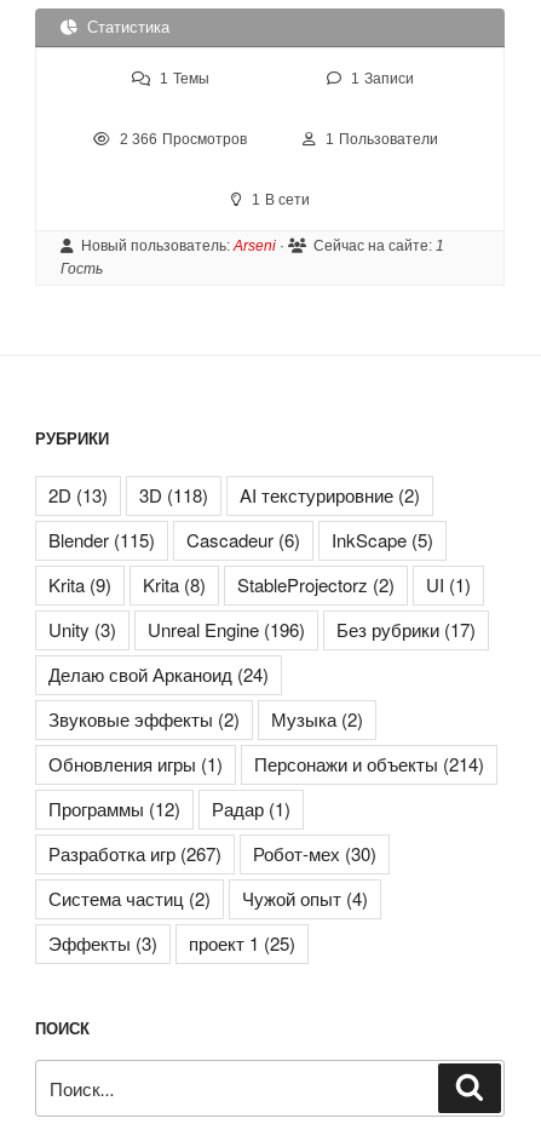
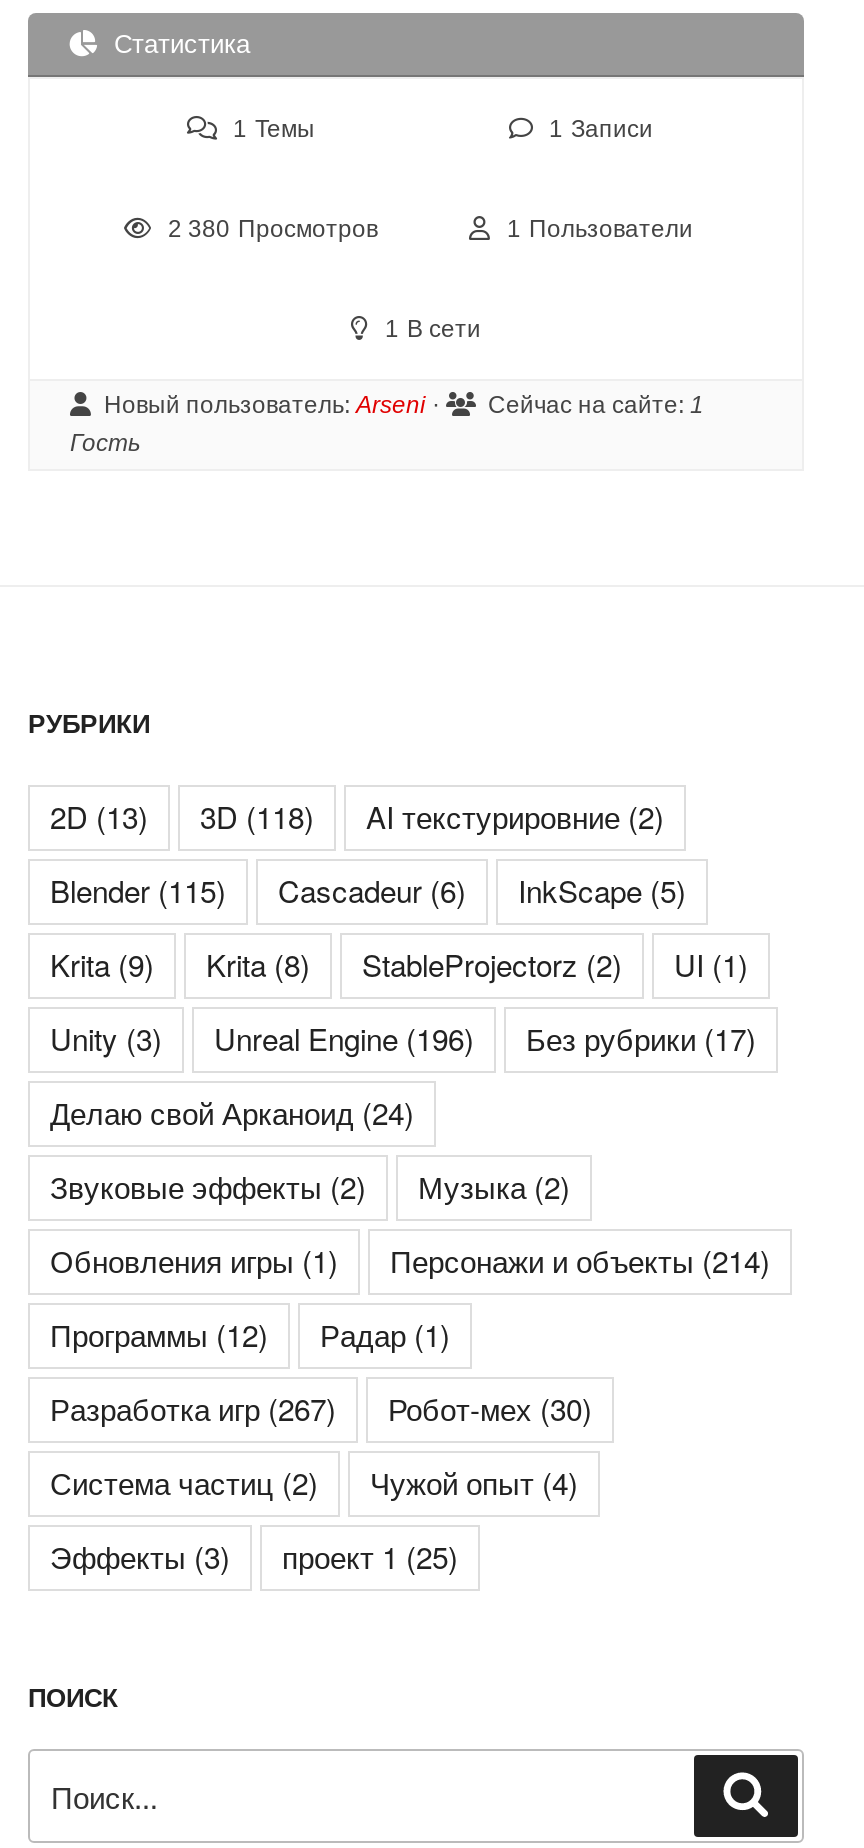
- 2 366 Просмотров
+ 2 380 Просмотров
